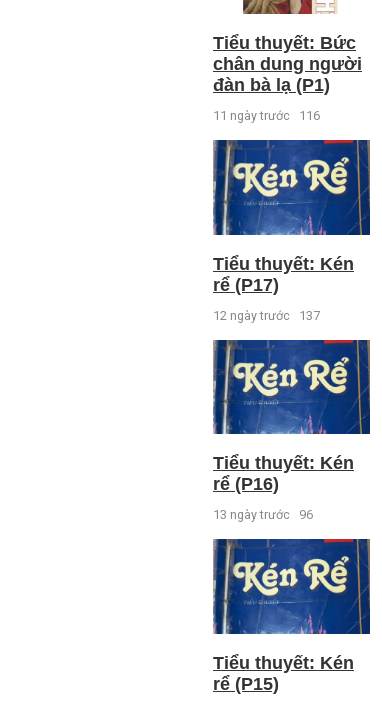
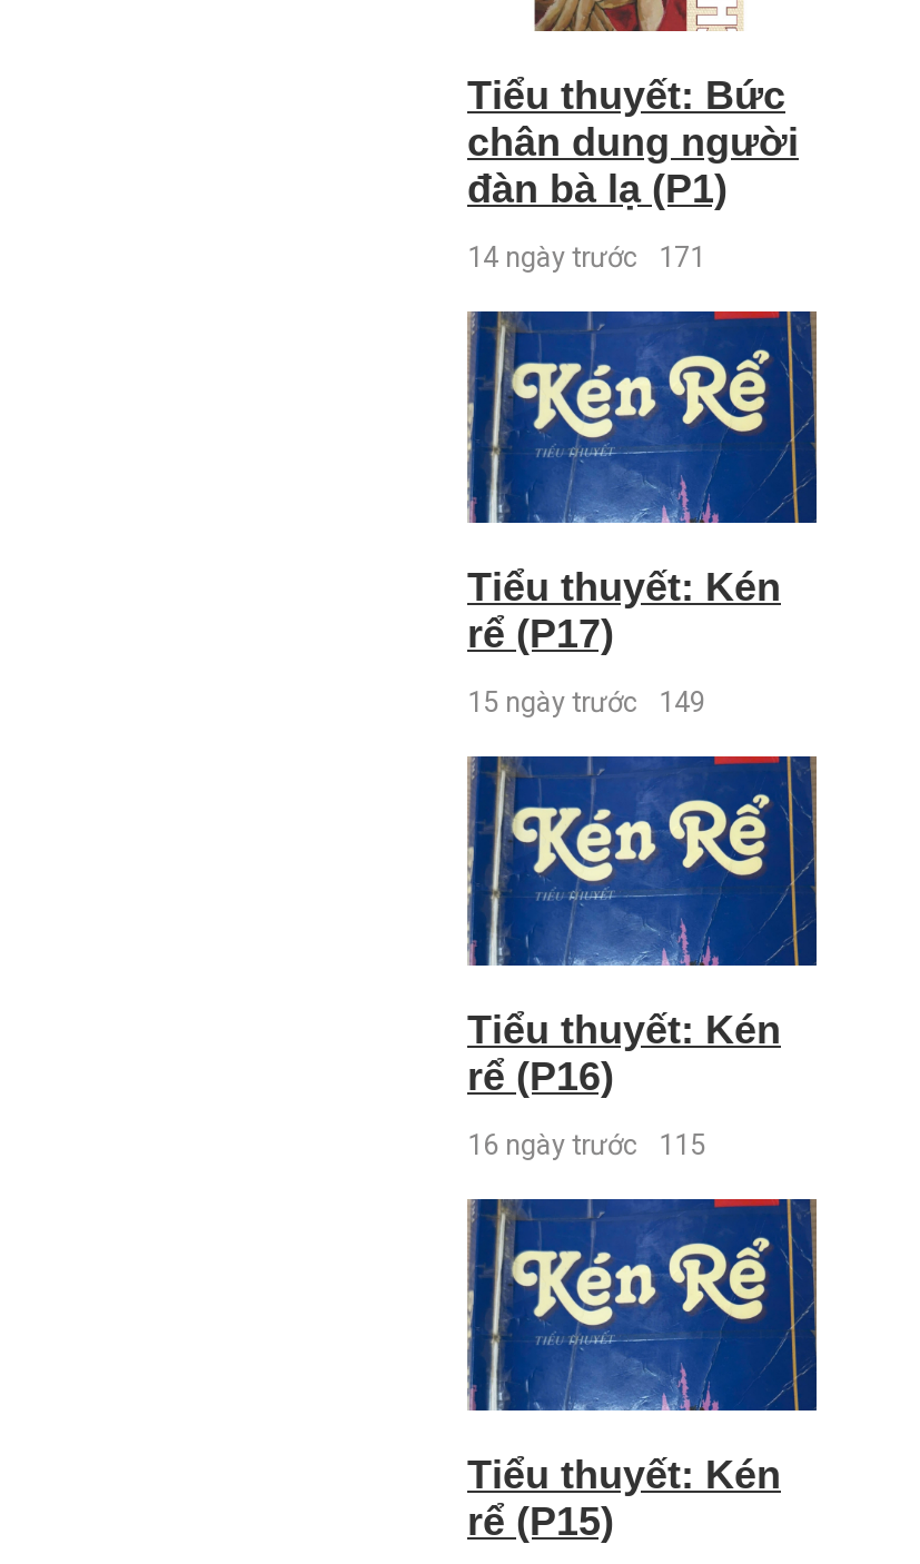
- 11 ngày trước 116
+ 14 ngày trước 171

- 12 ngày trước 137
+ 15 ngày trước 149

- 13 ngày trước 96
+ 16 ngày trước 115
